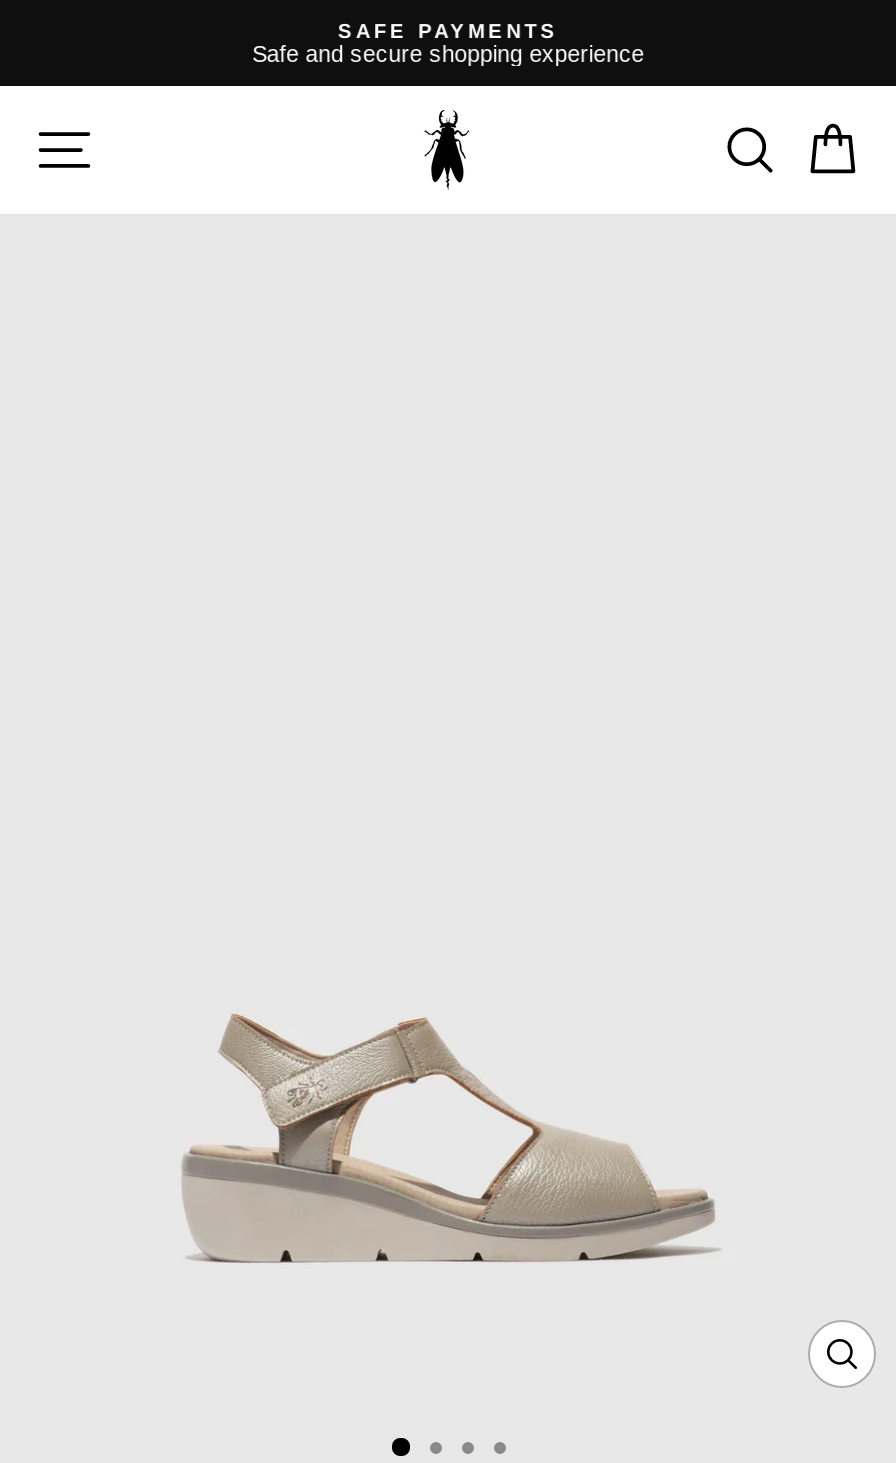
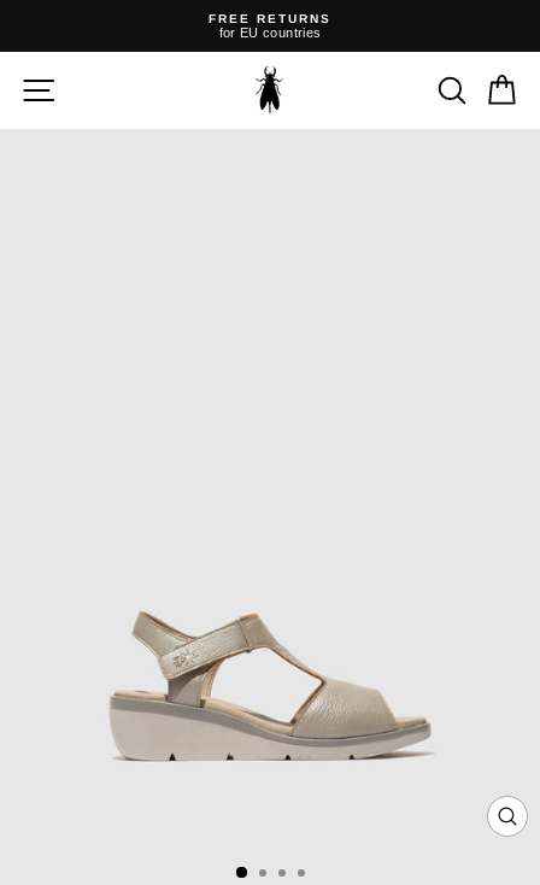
- SAFE PAYMENTS
- Safe and secure shopping experience
+ FREE RETURNS
+ for EU countries
